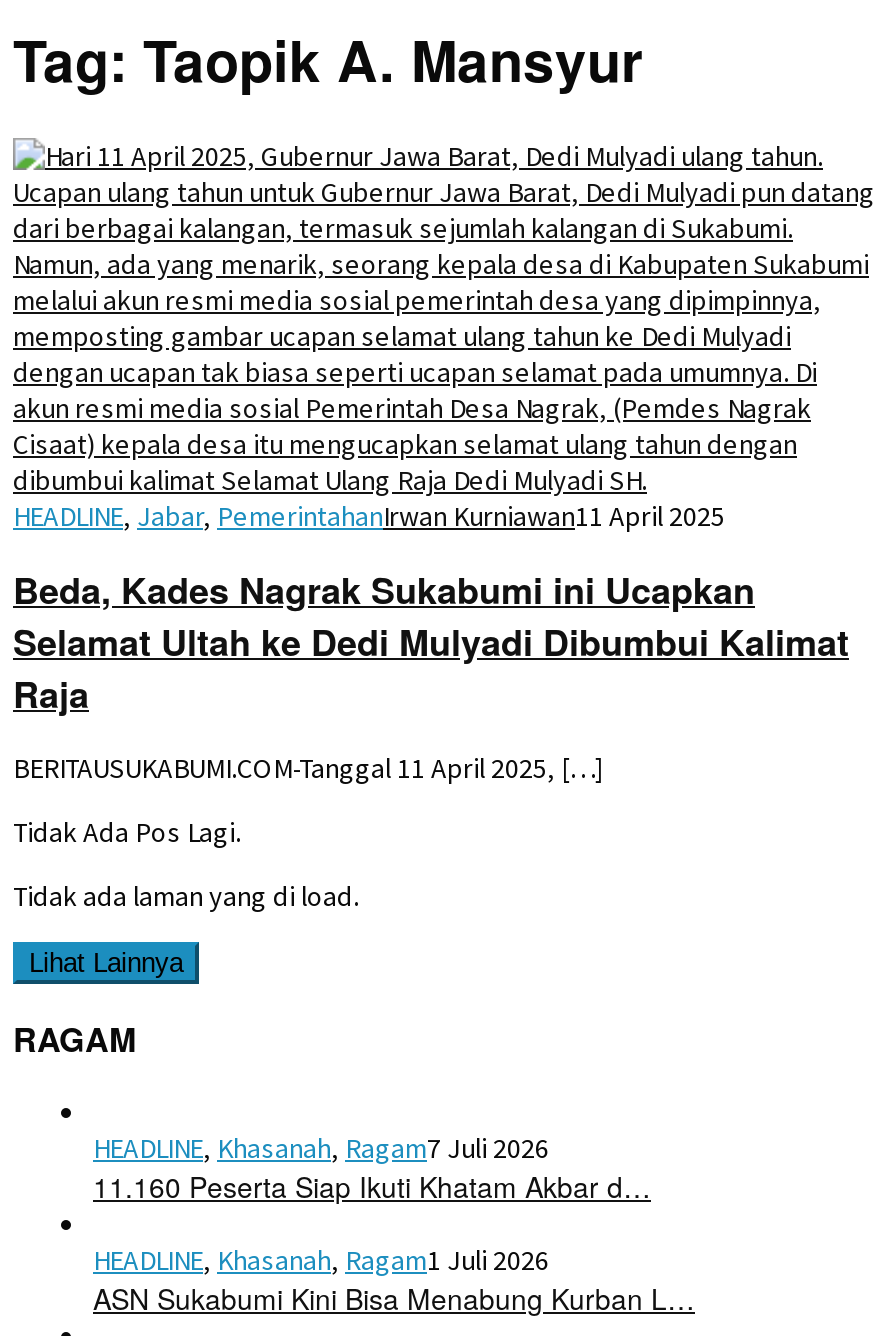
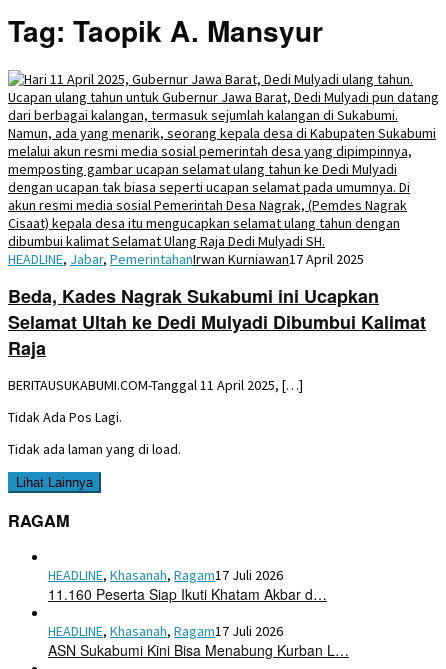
- HEADLINE, Jabar, PemerintahanIrwan Kurniawan11 April 2025
+ HEADLINE, Jabar, PemerintahanIrwan Kurniawan17 April 2025

- HEADLINE, Khasanah, Ragam7 Juli 2026
+ HEADLINE, Khasanah, Ragam17 Juli 2026

- HEADLINE, Khasanah, Ragam1 Juli 2026
+ HEADLINE, Khasanah, Ragam17 Juli 2026
